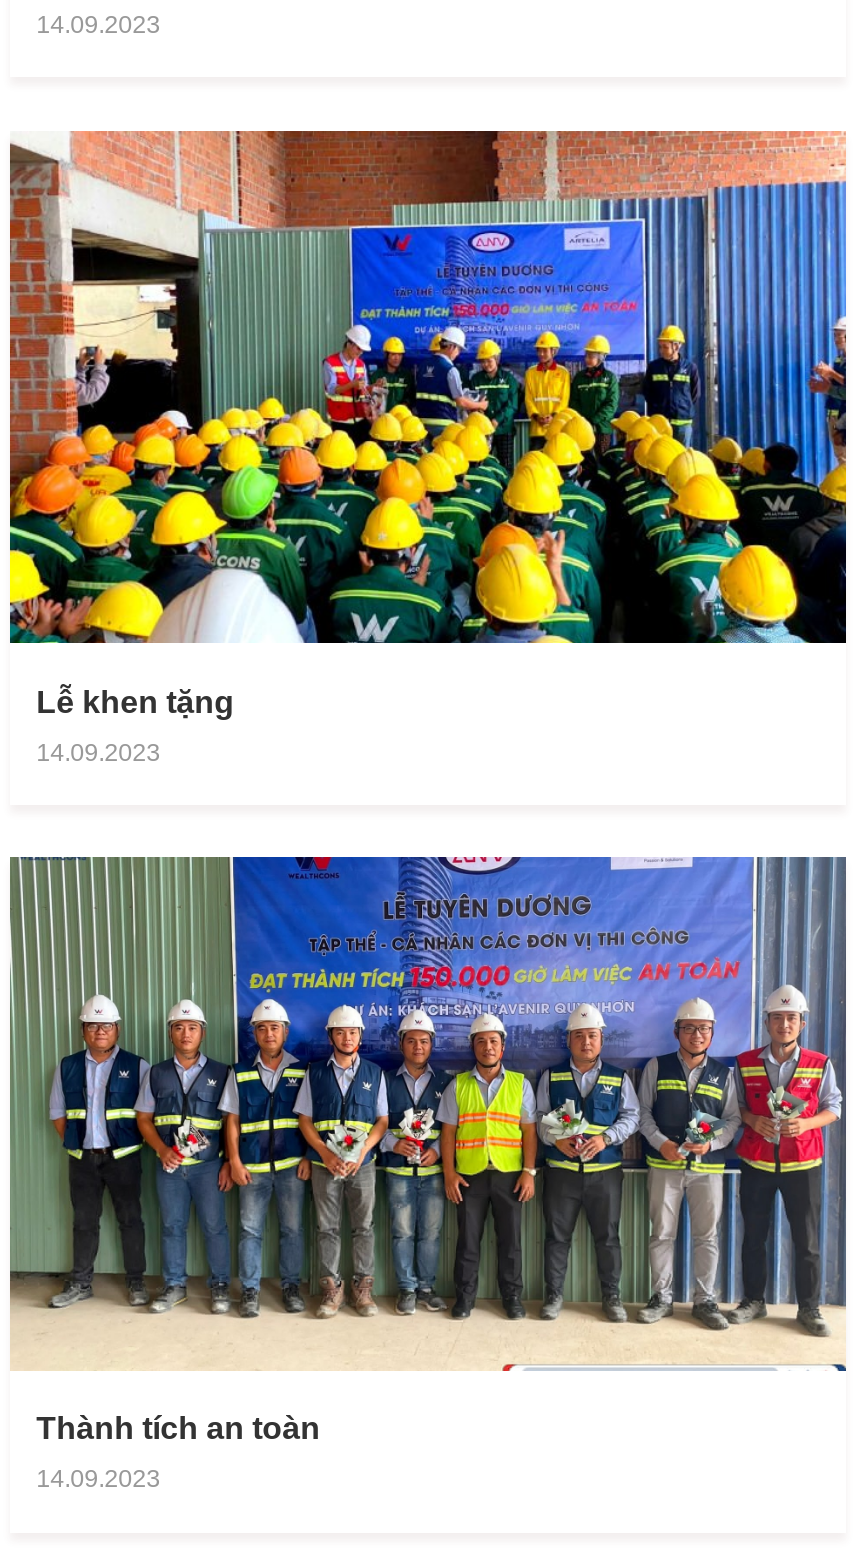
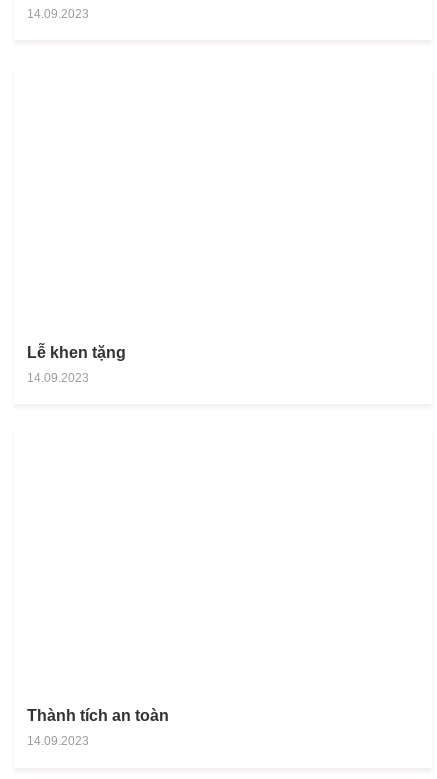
- [image]

- [image]
